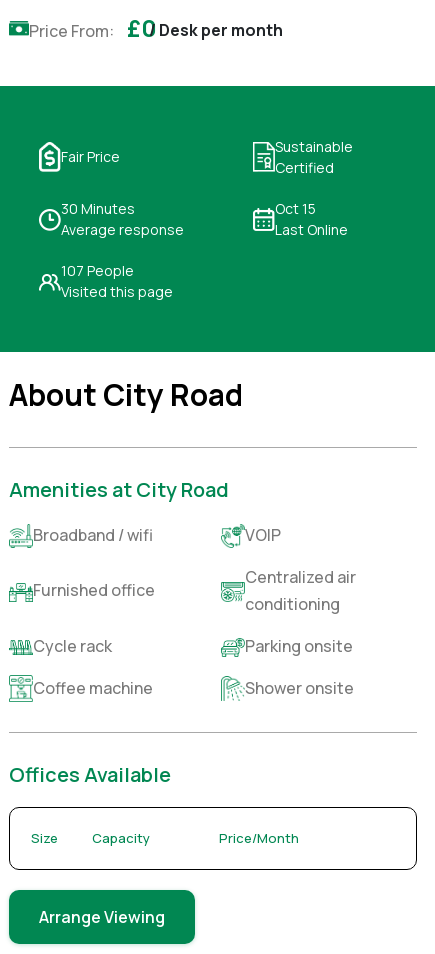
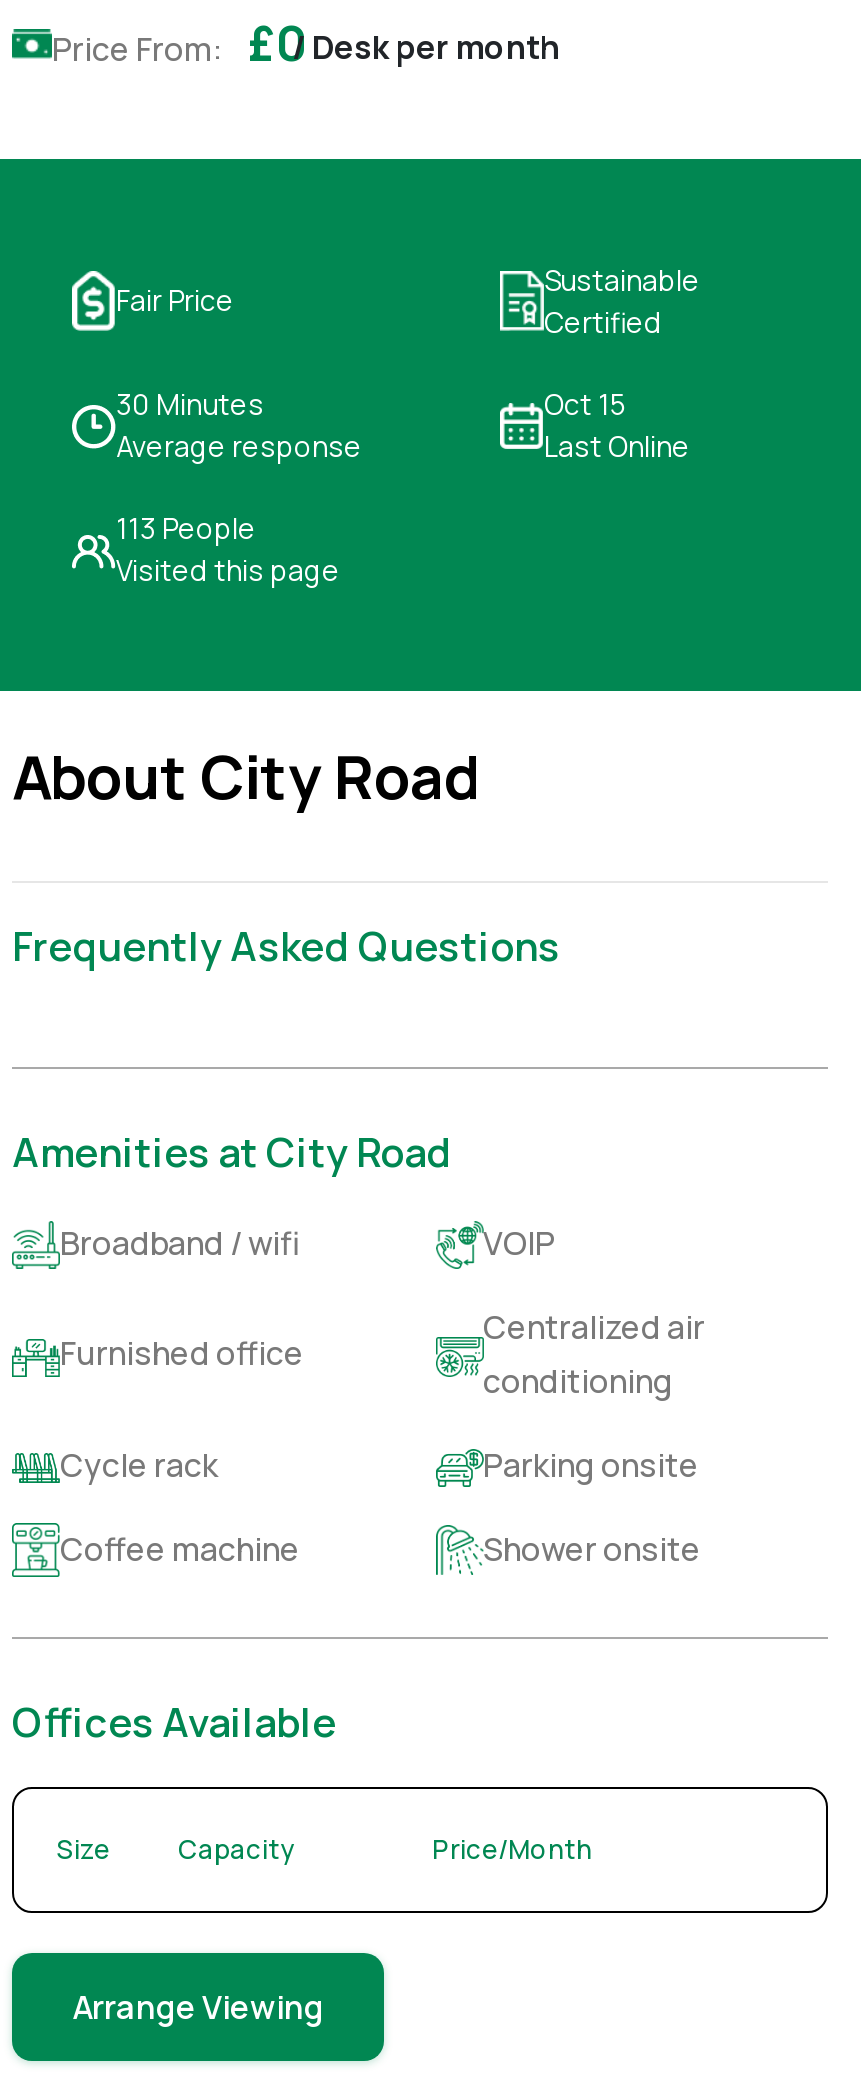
- 107 People
+ 113 People

+ Frequently Asked Questions
